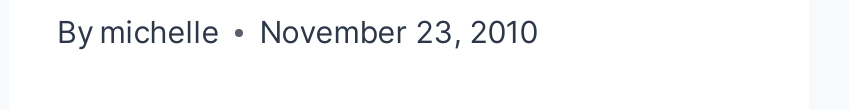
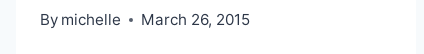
- By michelle November 23, 2010
+ By michelle March 26, 2015
